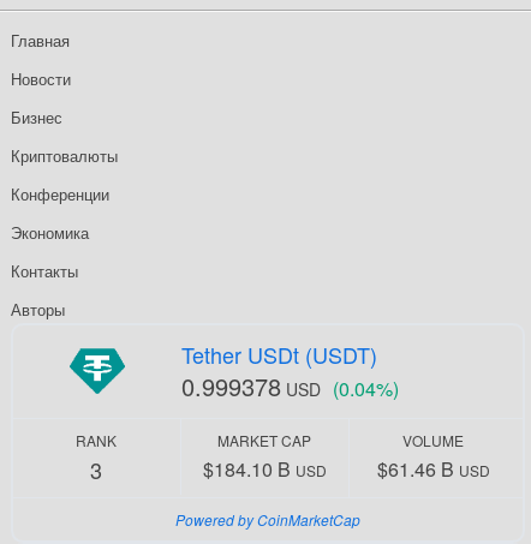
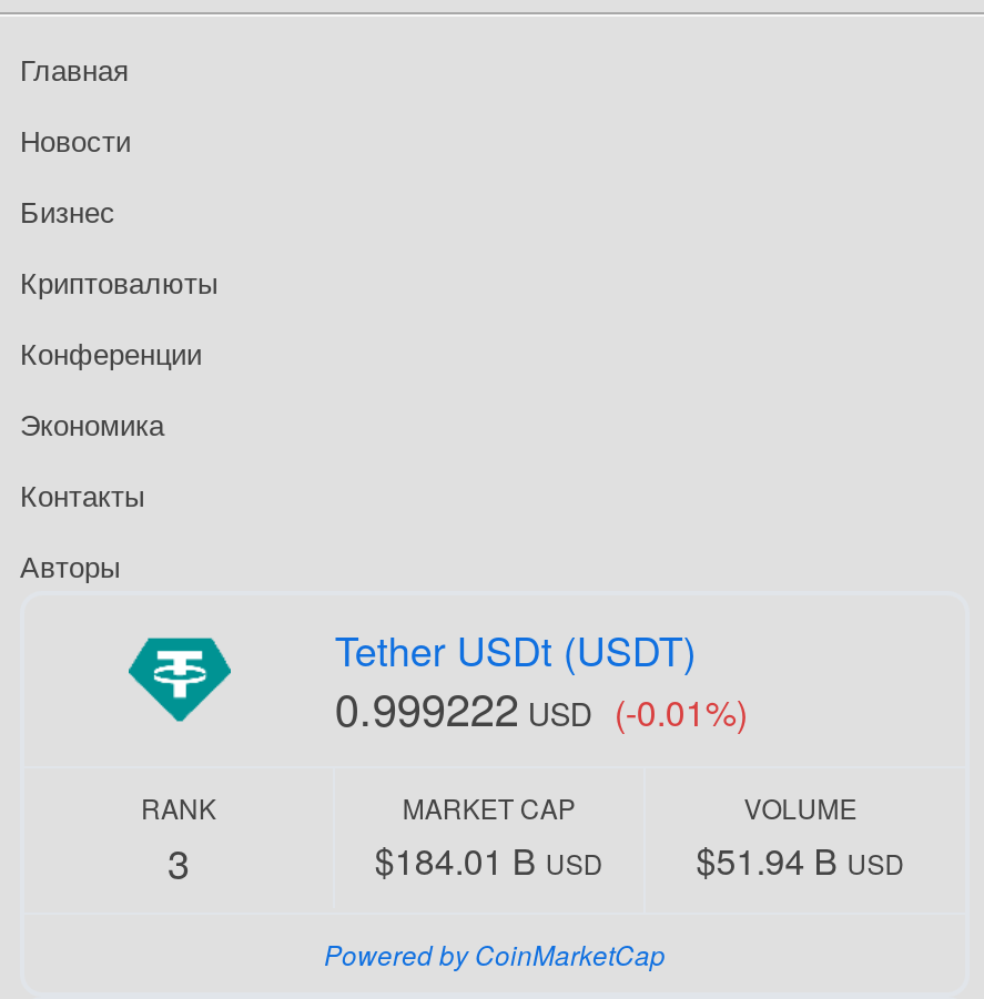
- 0.999378 USD (0.04%)
+ 0.999222 USD (-0.01%)

- $184.10 B USD
+ $184.01 B USD

- $61.46 B USD
+ $51.94 B USD
